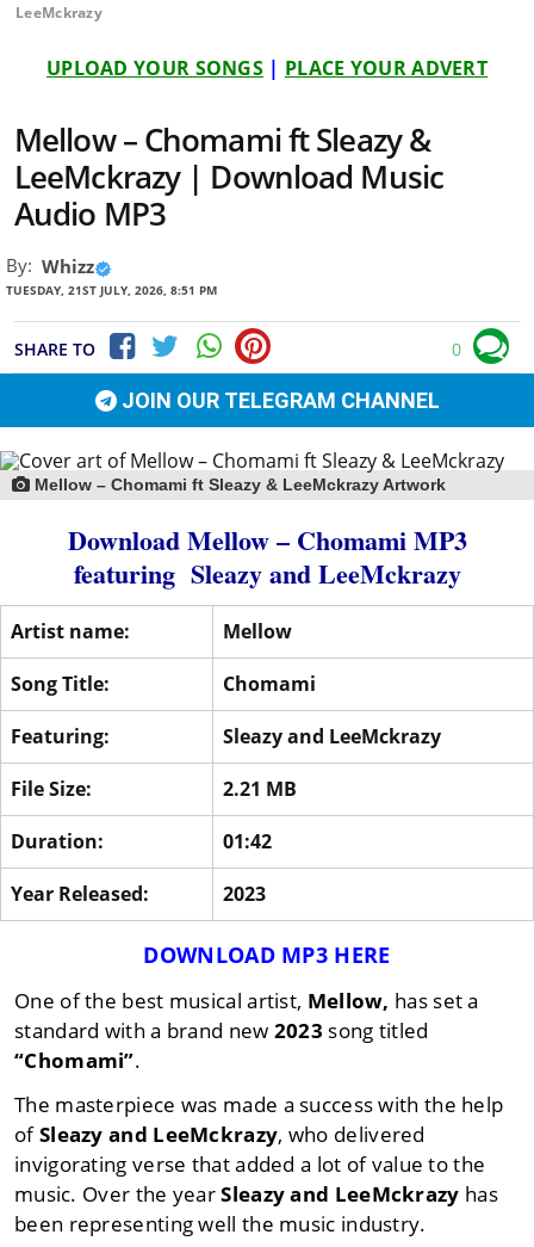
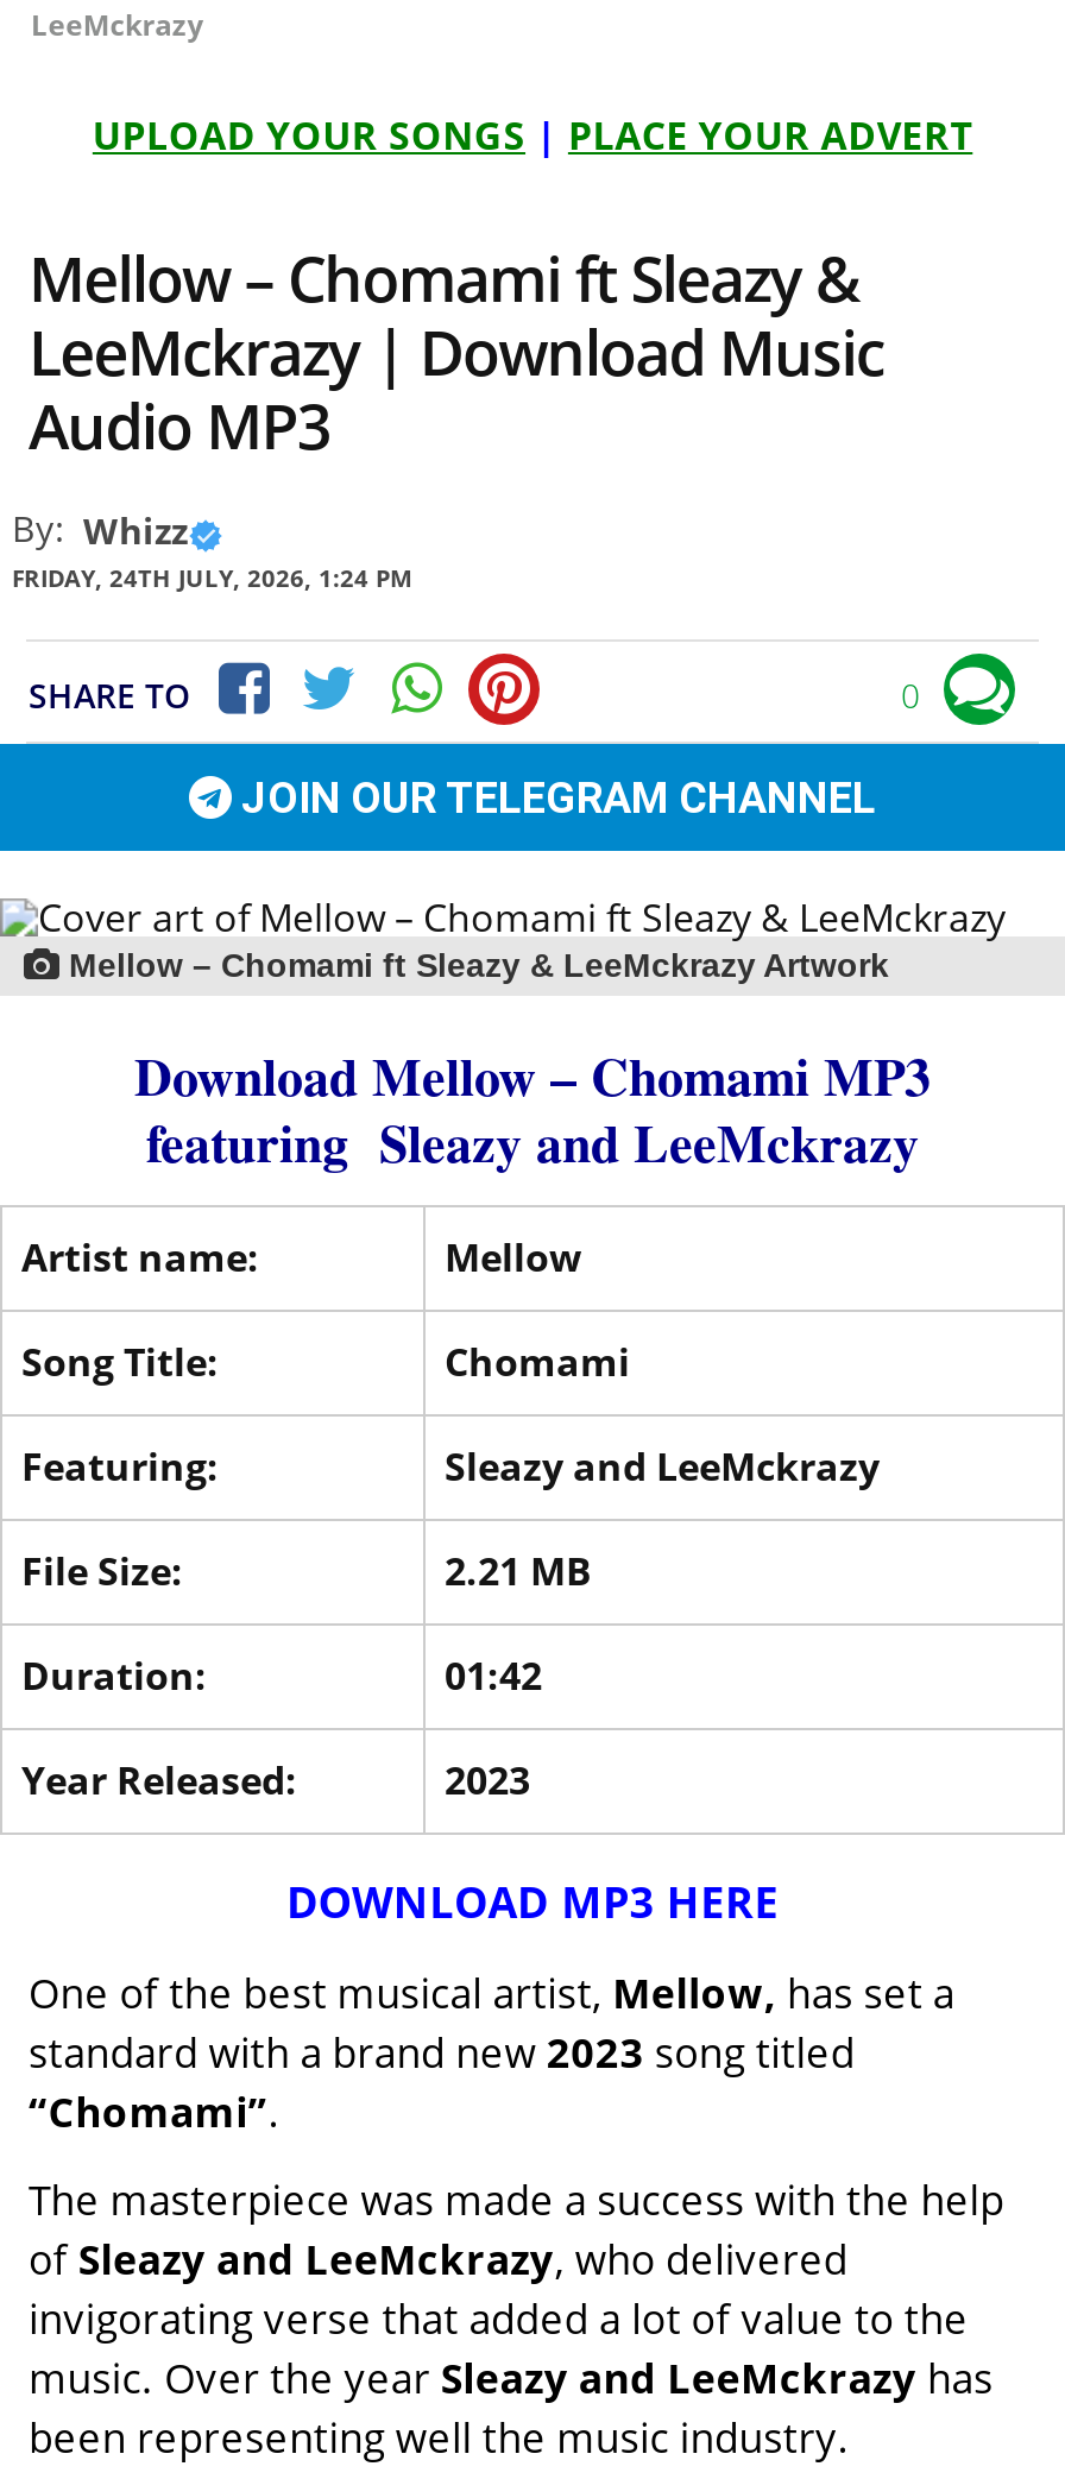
- TUESDAY, 21ST JULY, 2026, 8:51 PM
+ FRIDAY, 24TH JULY, 2026, 1:24 PM
